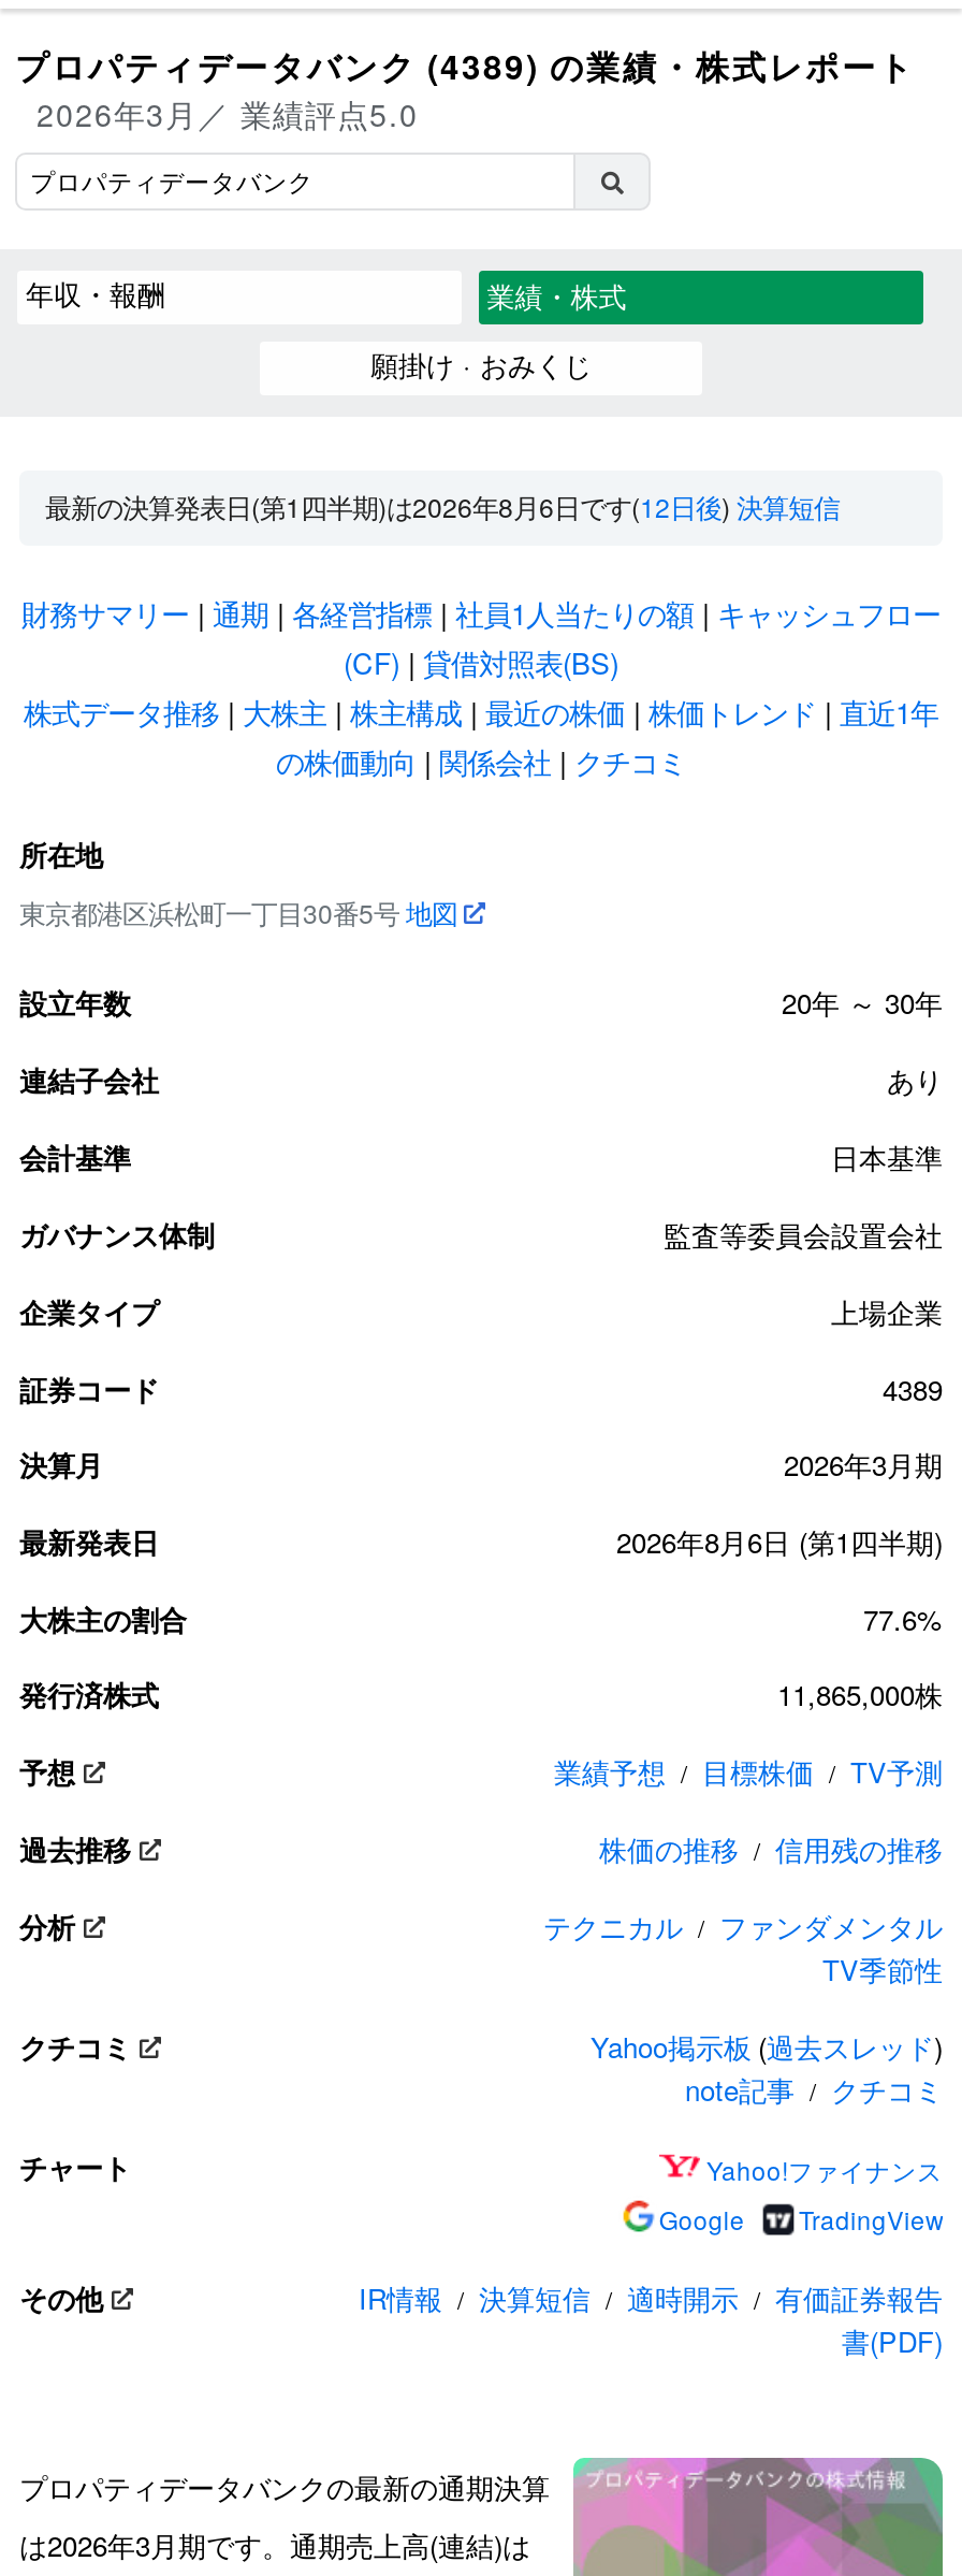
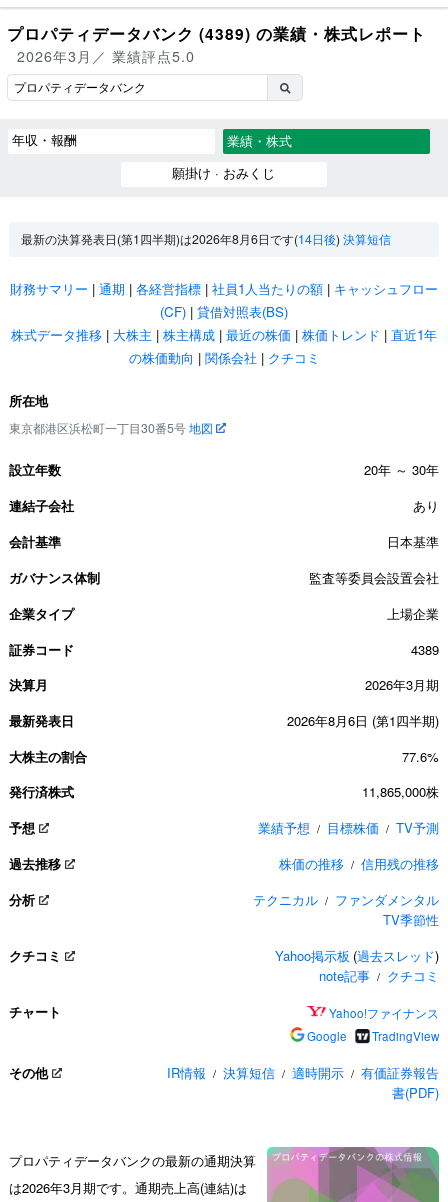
- 最新の決算発表日(第1四半期)は2026年8月6日です(12日後)決算短信
+ 最新の決算発表日(第1四半期)は2026年8月6日です(14日後)決算短信
